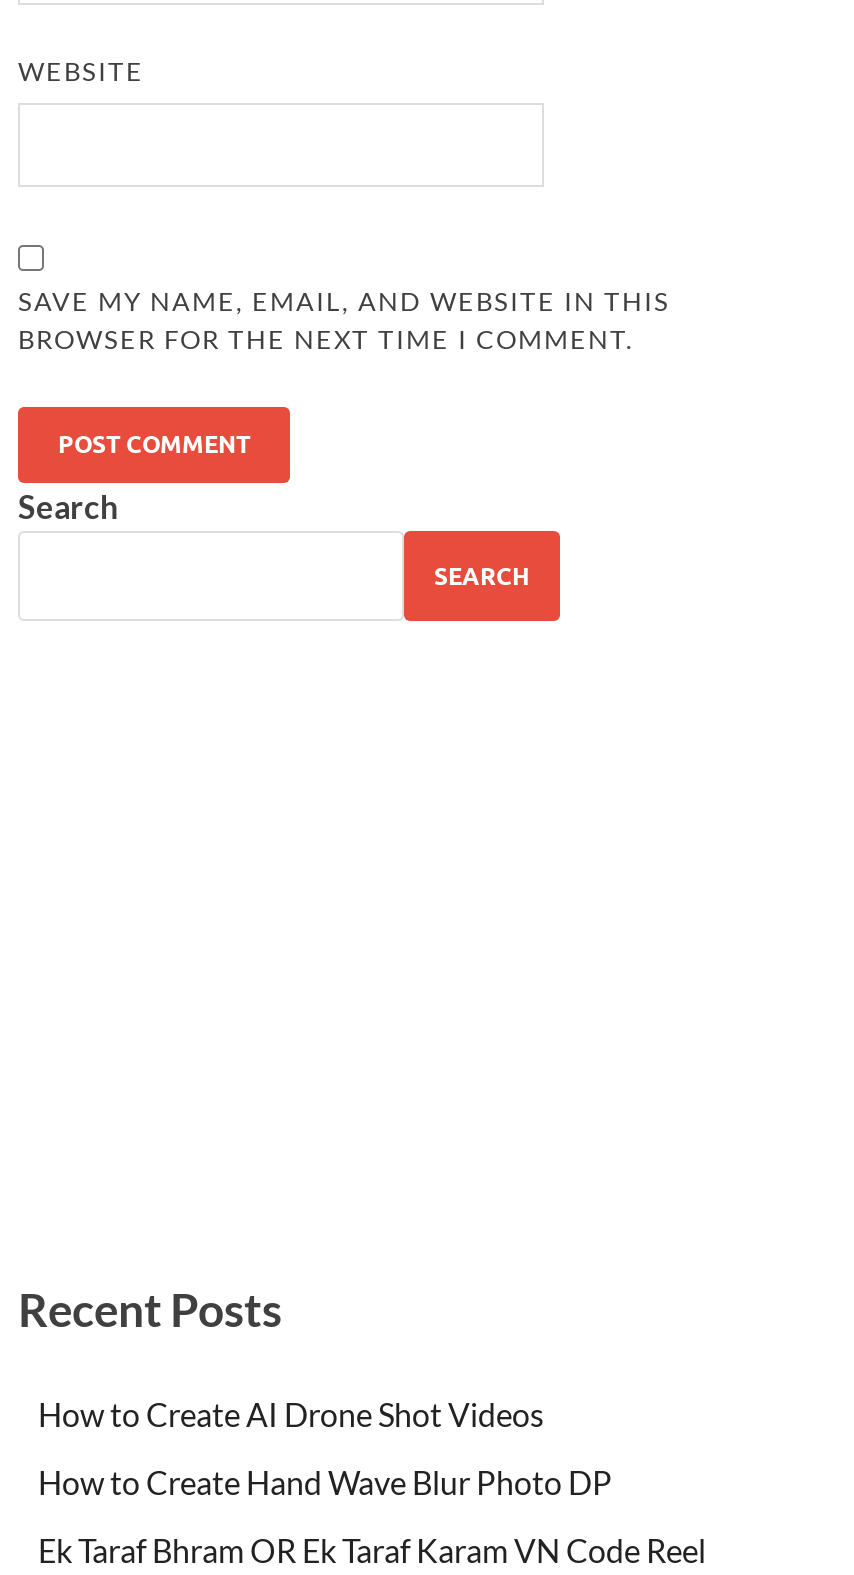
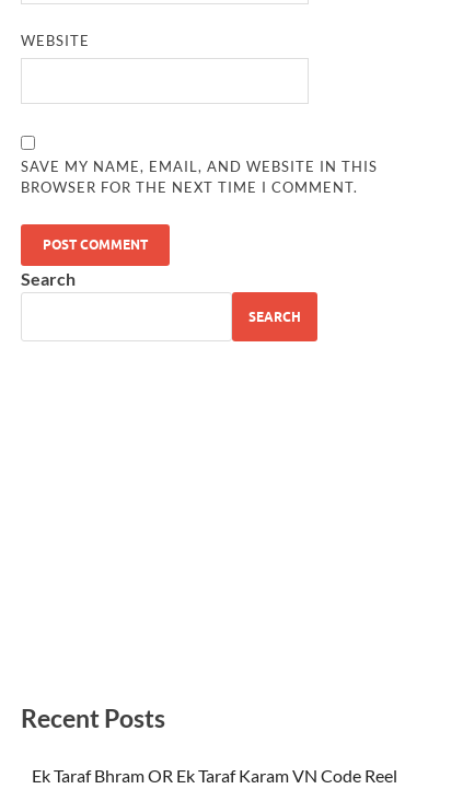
- How to Create AI Drone Shot Videos
- How to Create Hand Wave Blur Photo DP
